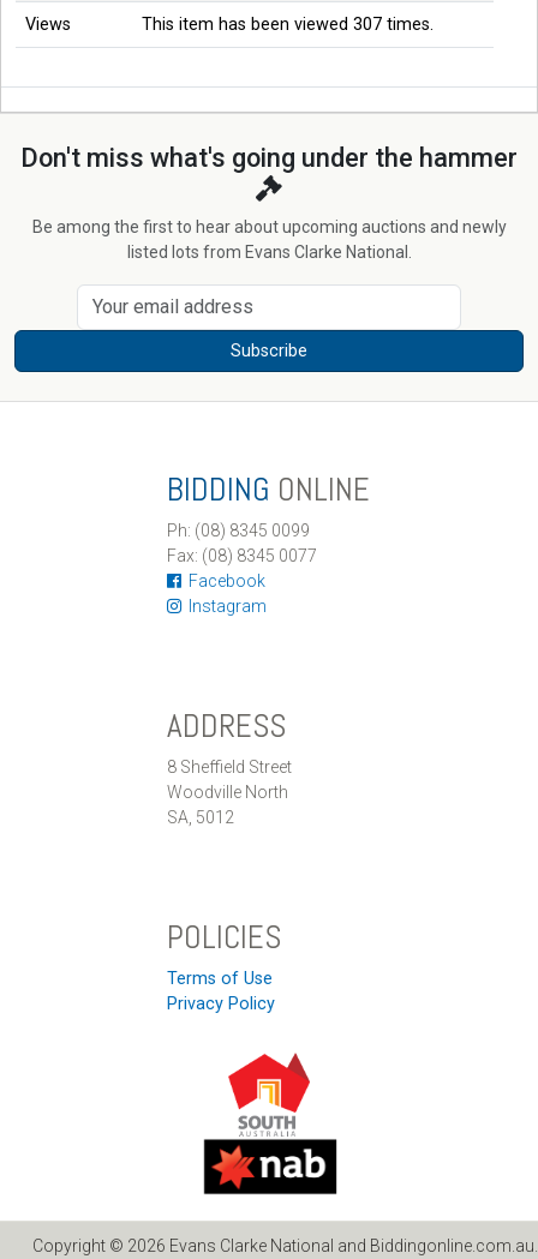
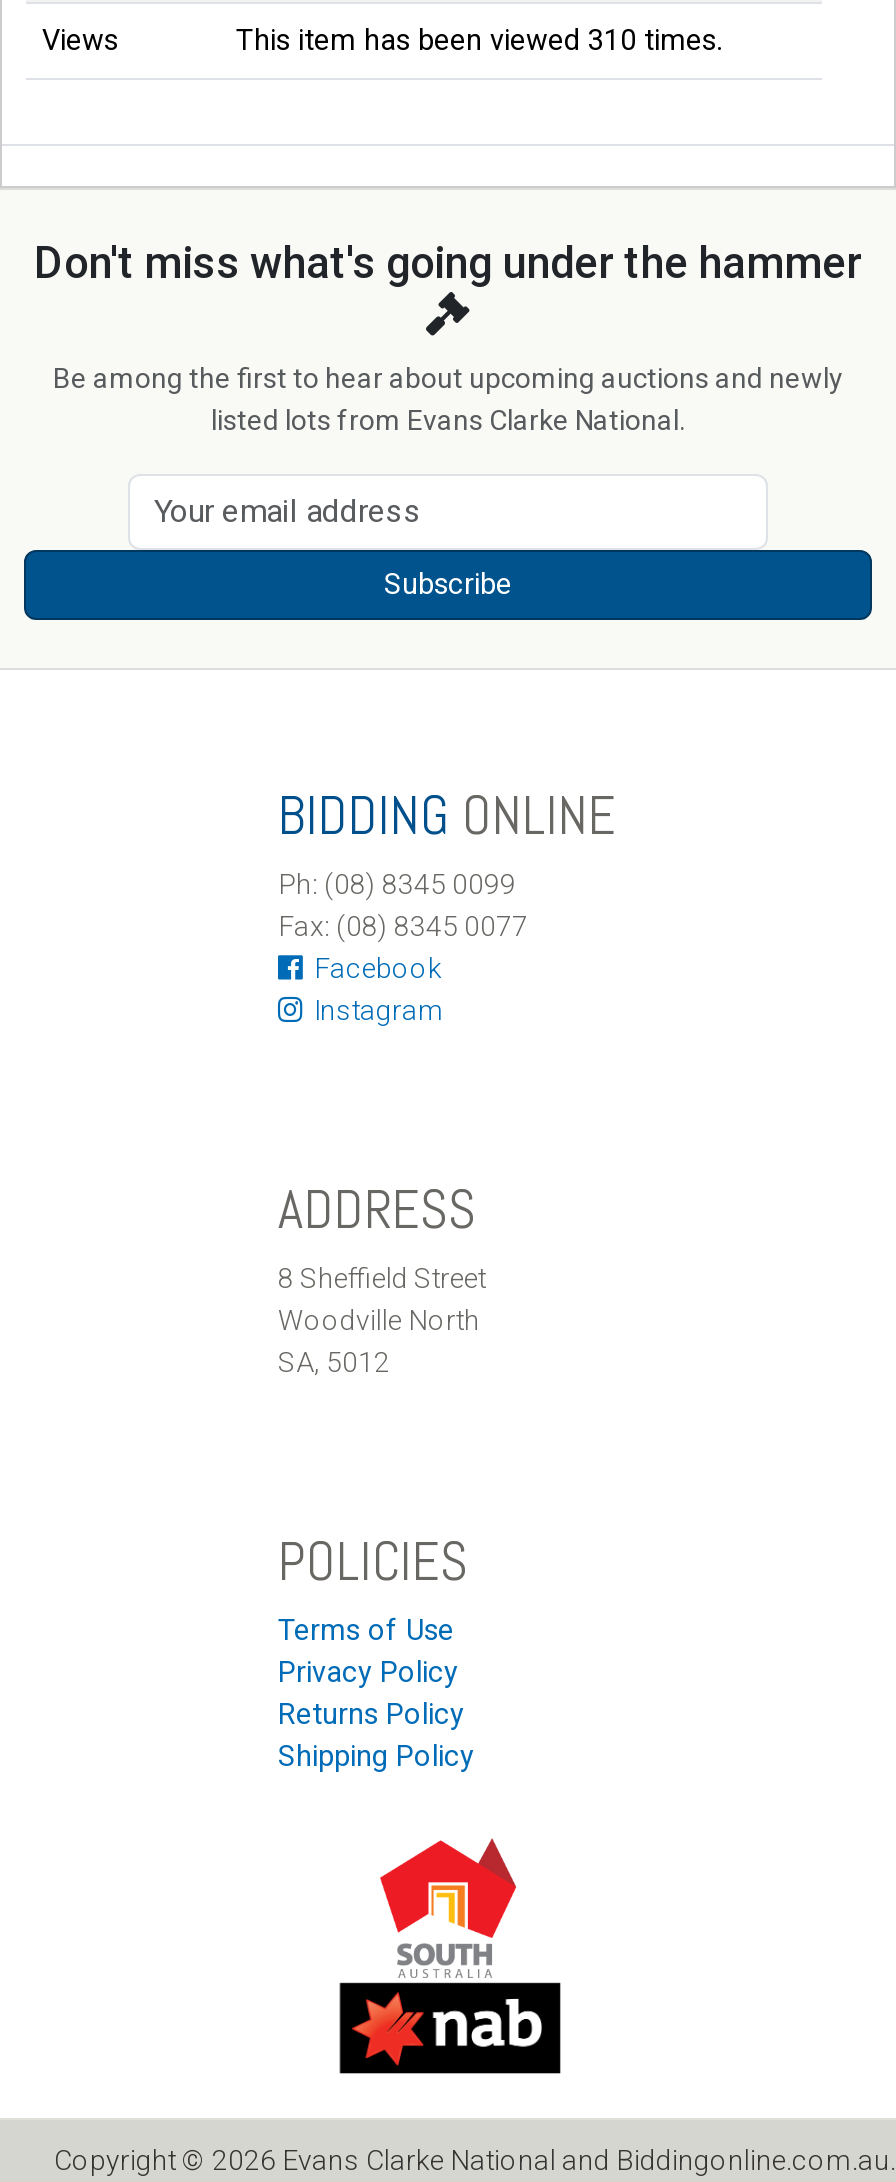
- This item has been viewed 307 times.
+ This item has been viewed 310 times.

+ Returns Policy
+ Shipping Policy
